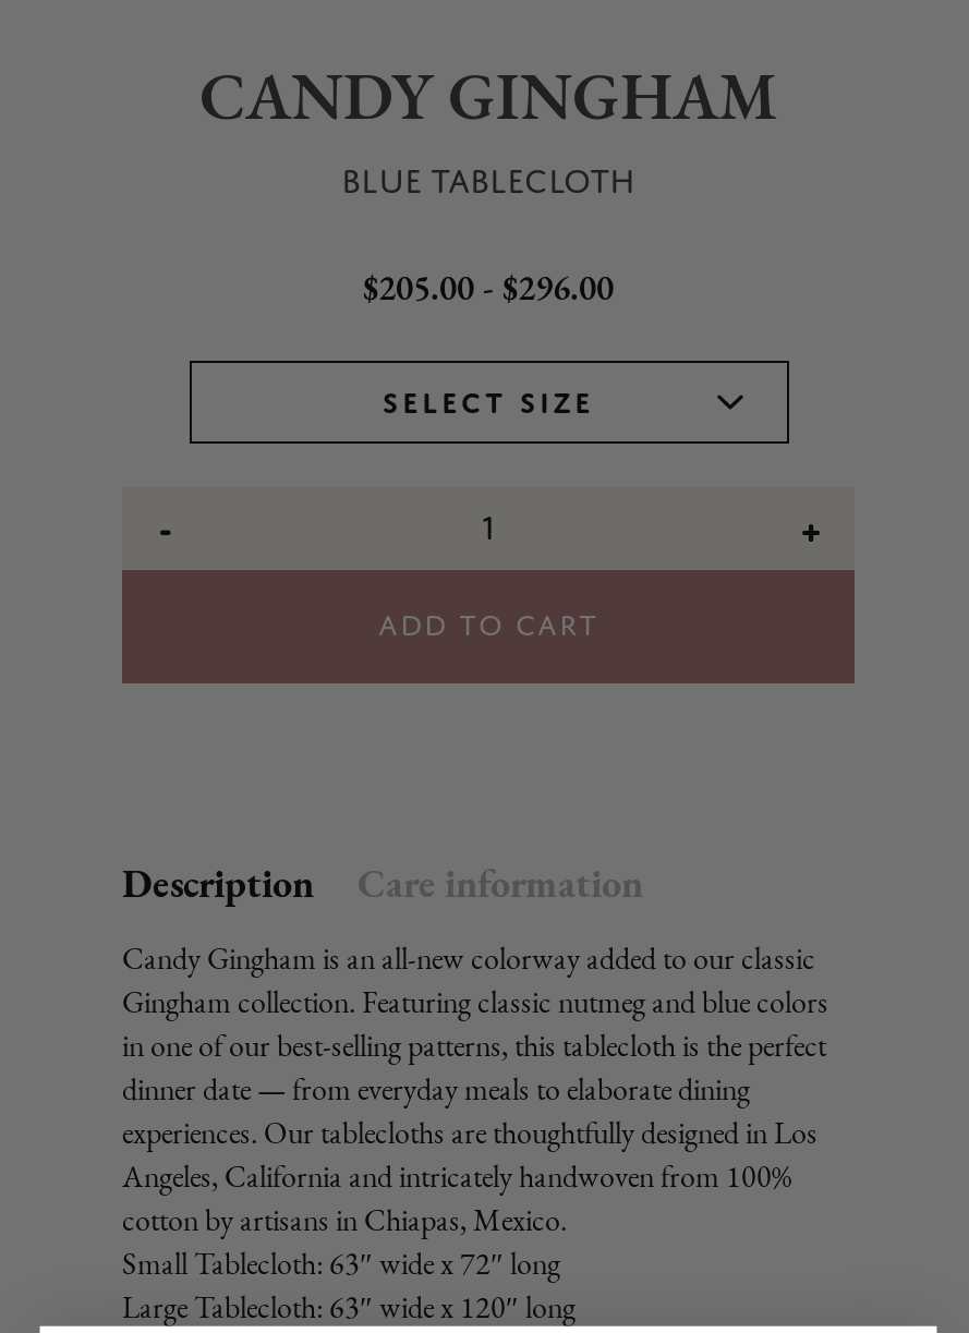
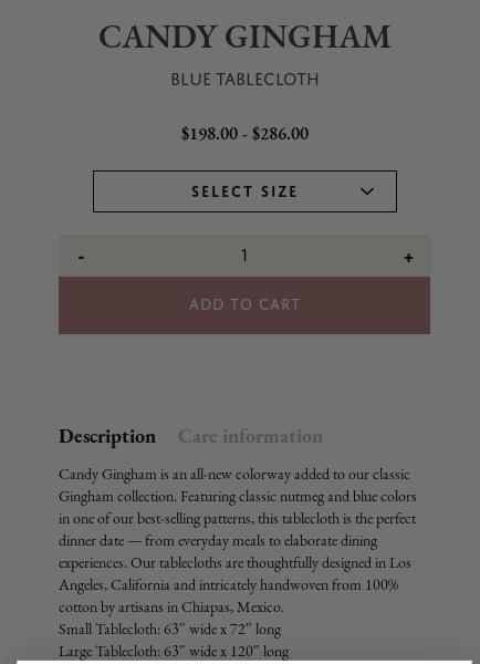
- $205.00 - $296.00
+ $198.00 - $286.00
